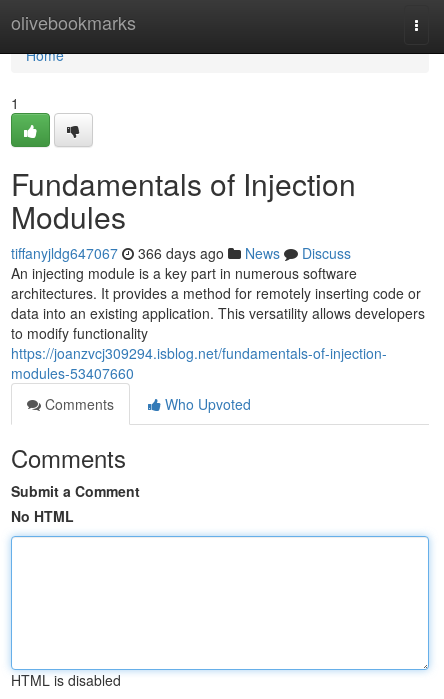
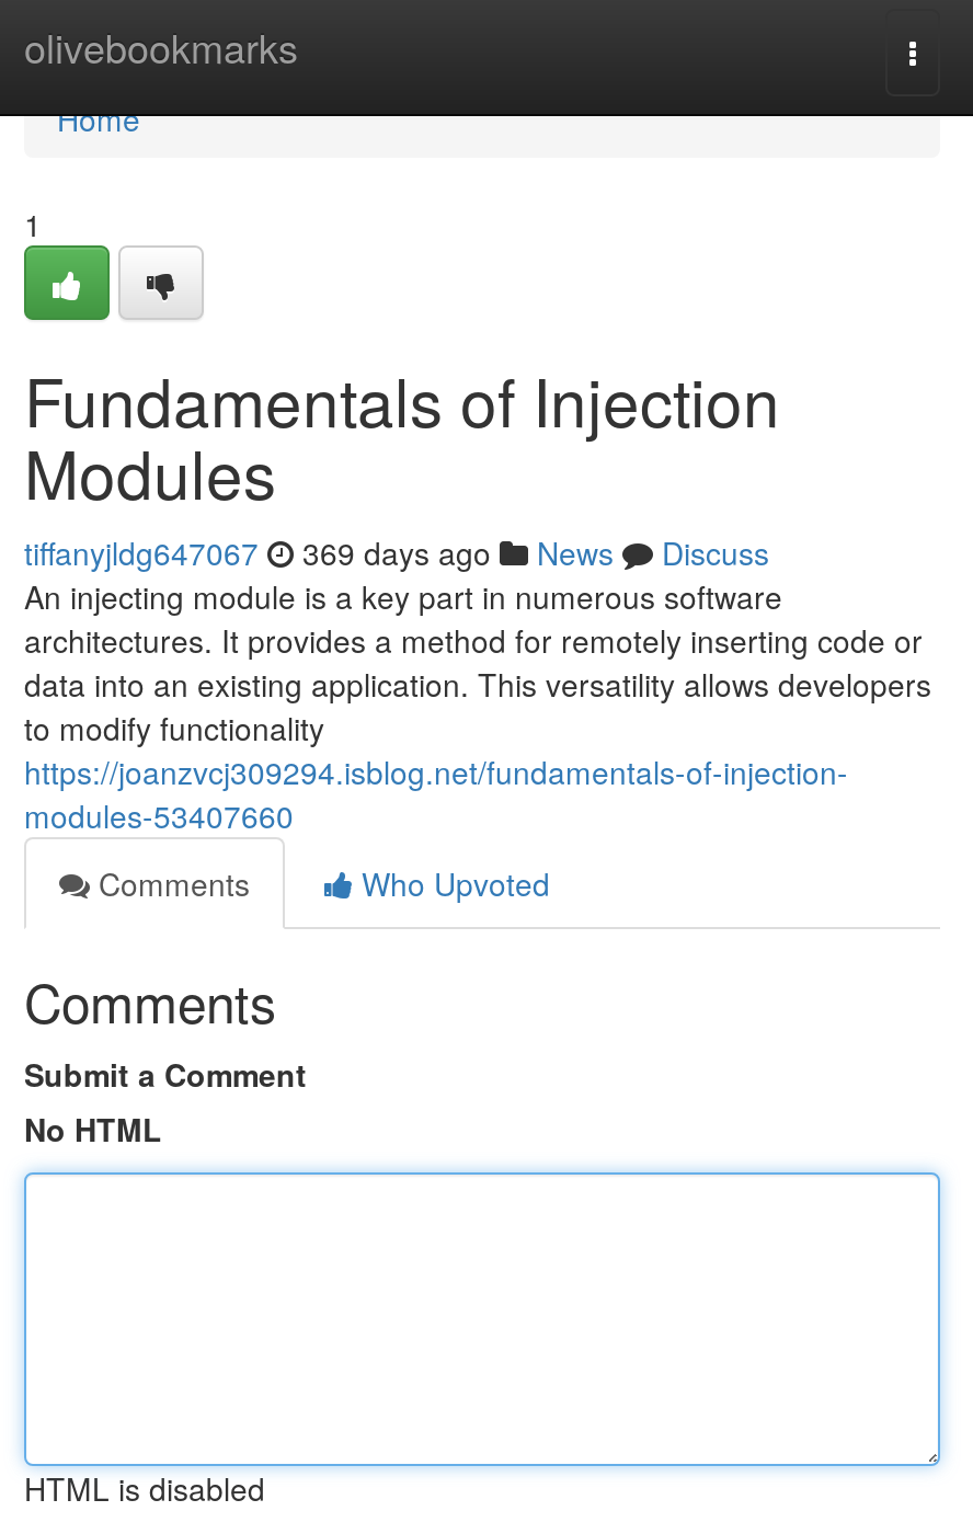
- tiffanyjldg647067 366 days ago News Discuss
+ tiffanyjldg647067 369 days ago News Discuss
